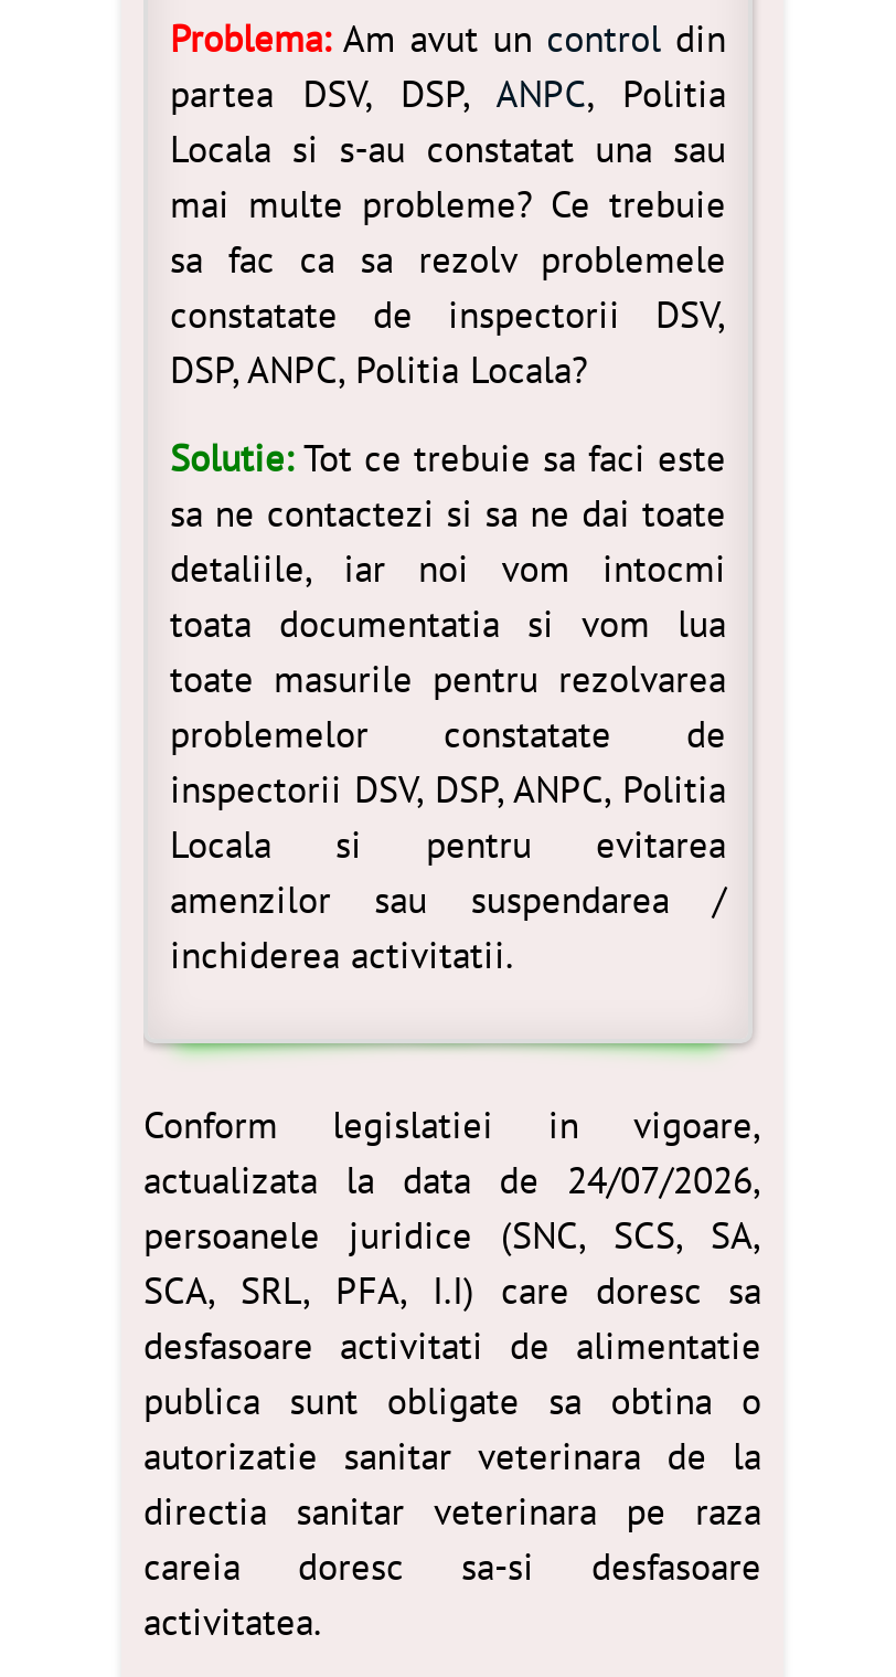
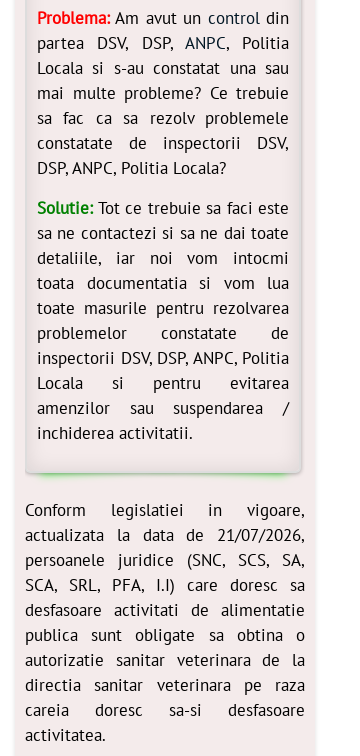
- actualizata la data de 24/07/2026,
+ actualizata la data de 21/07/2026,
